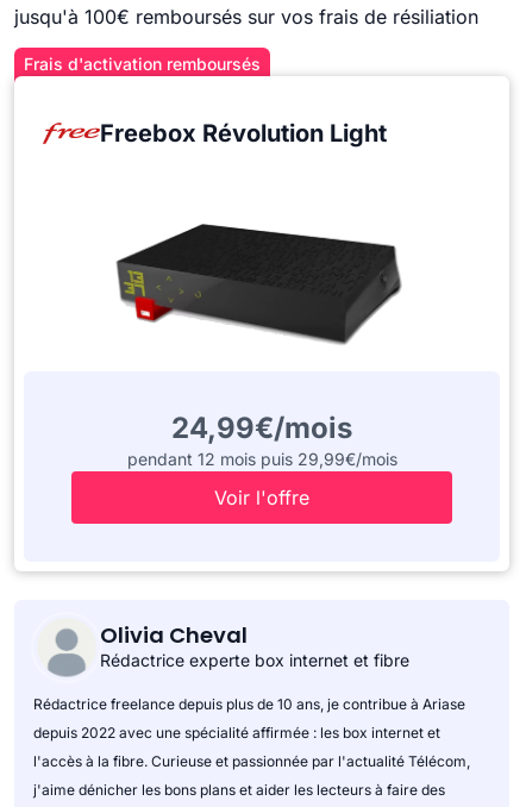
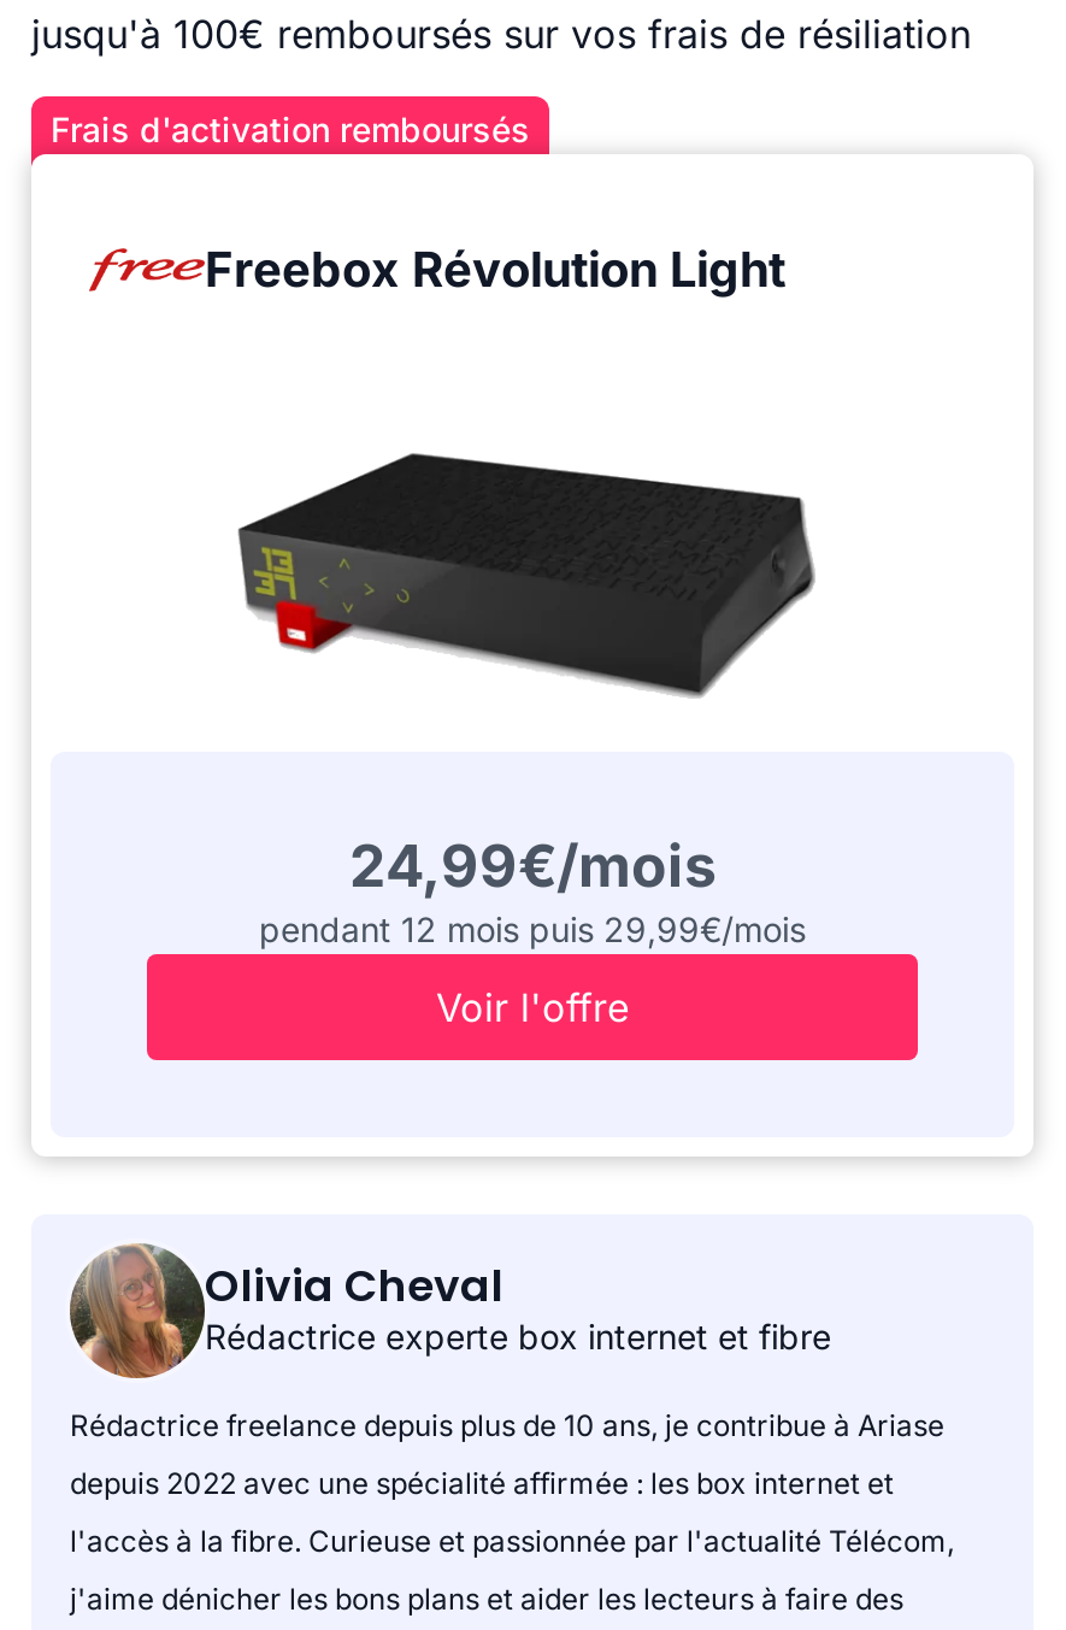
- [image]
+ [image]
